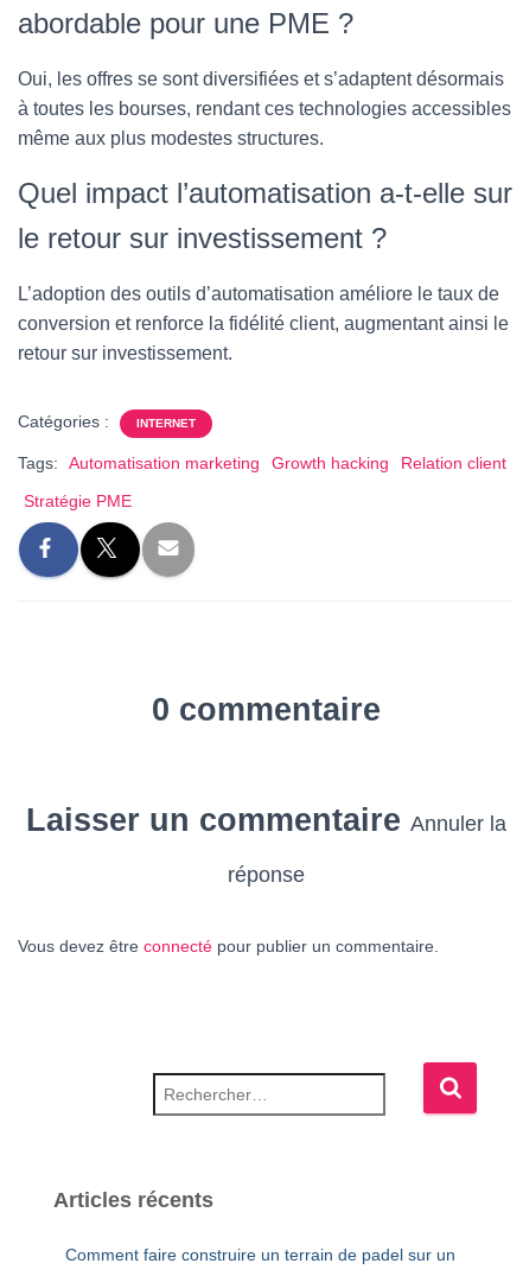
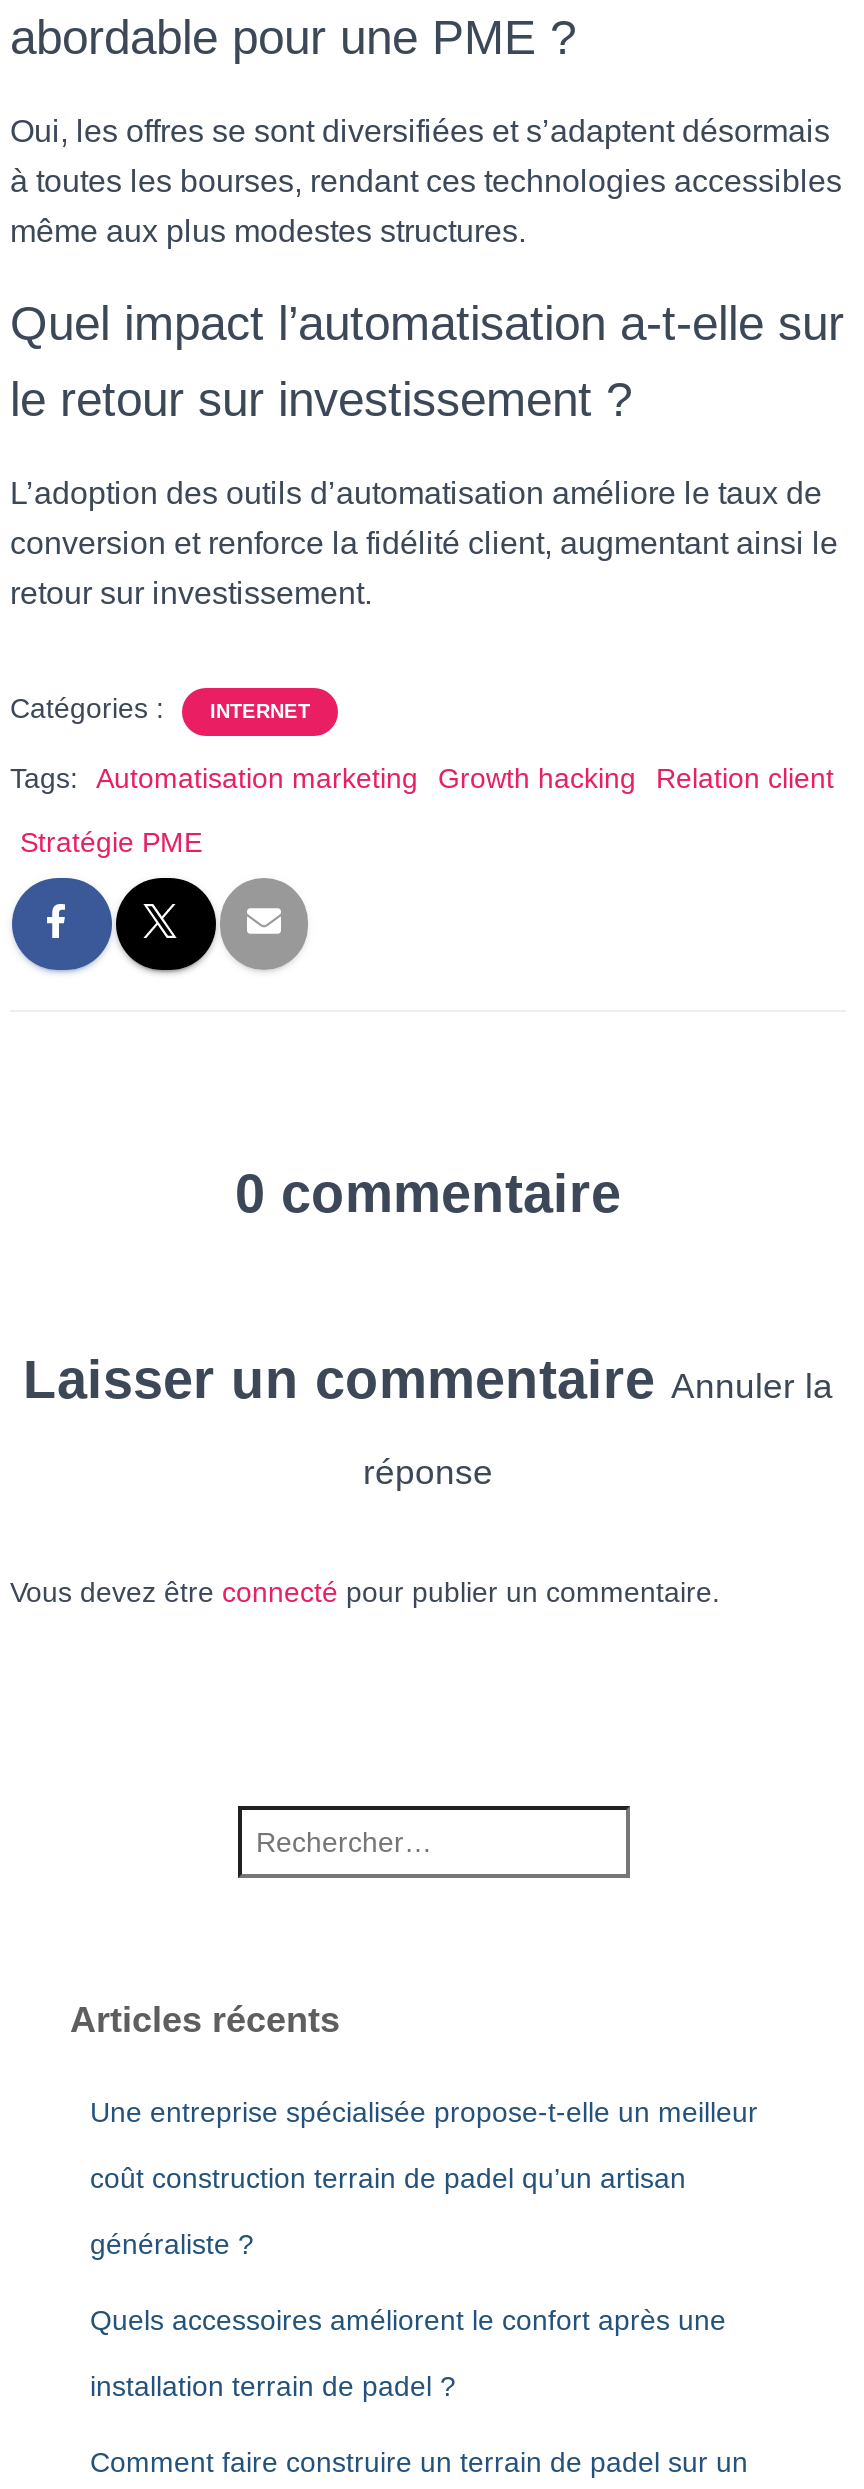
- [image]

+ Une entreprise spécialisée propose-t-elle un meilleur
+ coût construction terrain de padel qu’un artisan
+ généraliste ?
+ Quels accessoires améliorent le confort après une
+ installation terrain de padel ?
